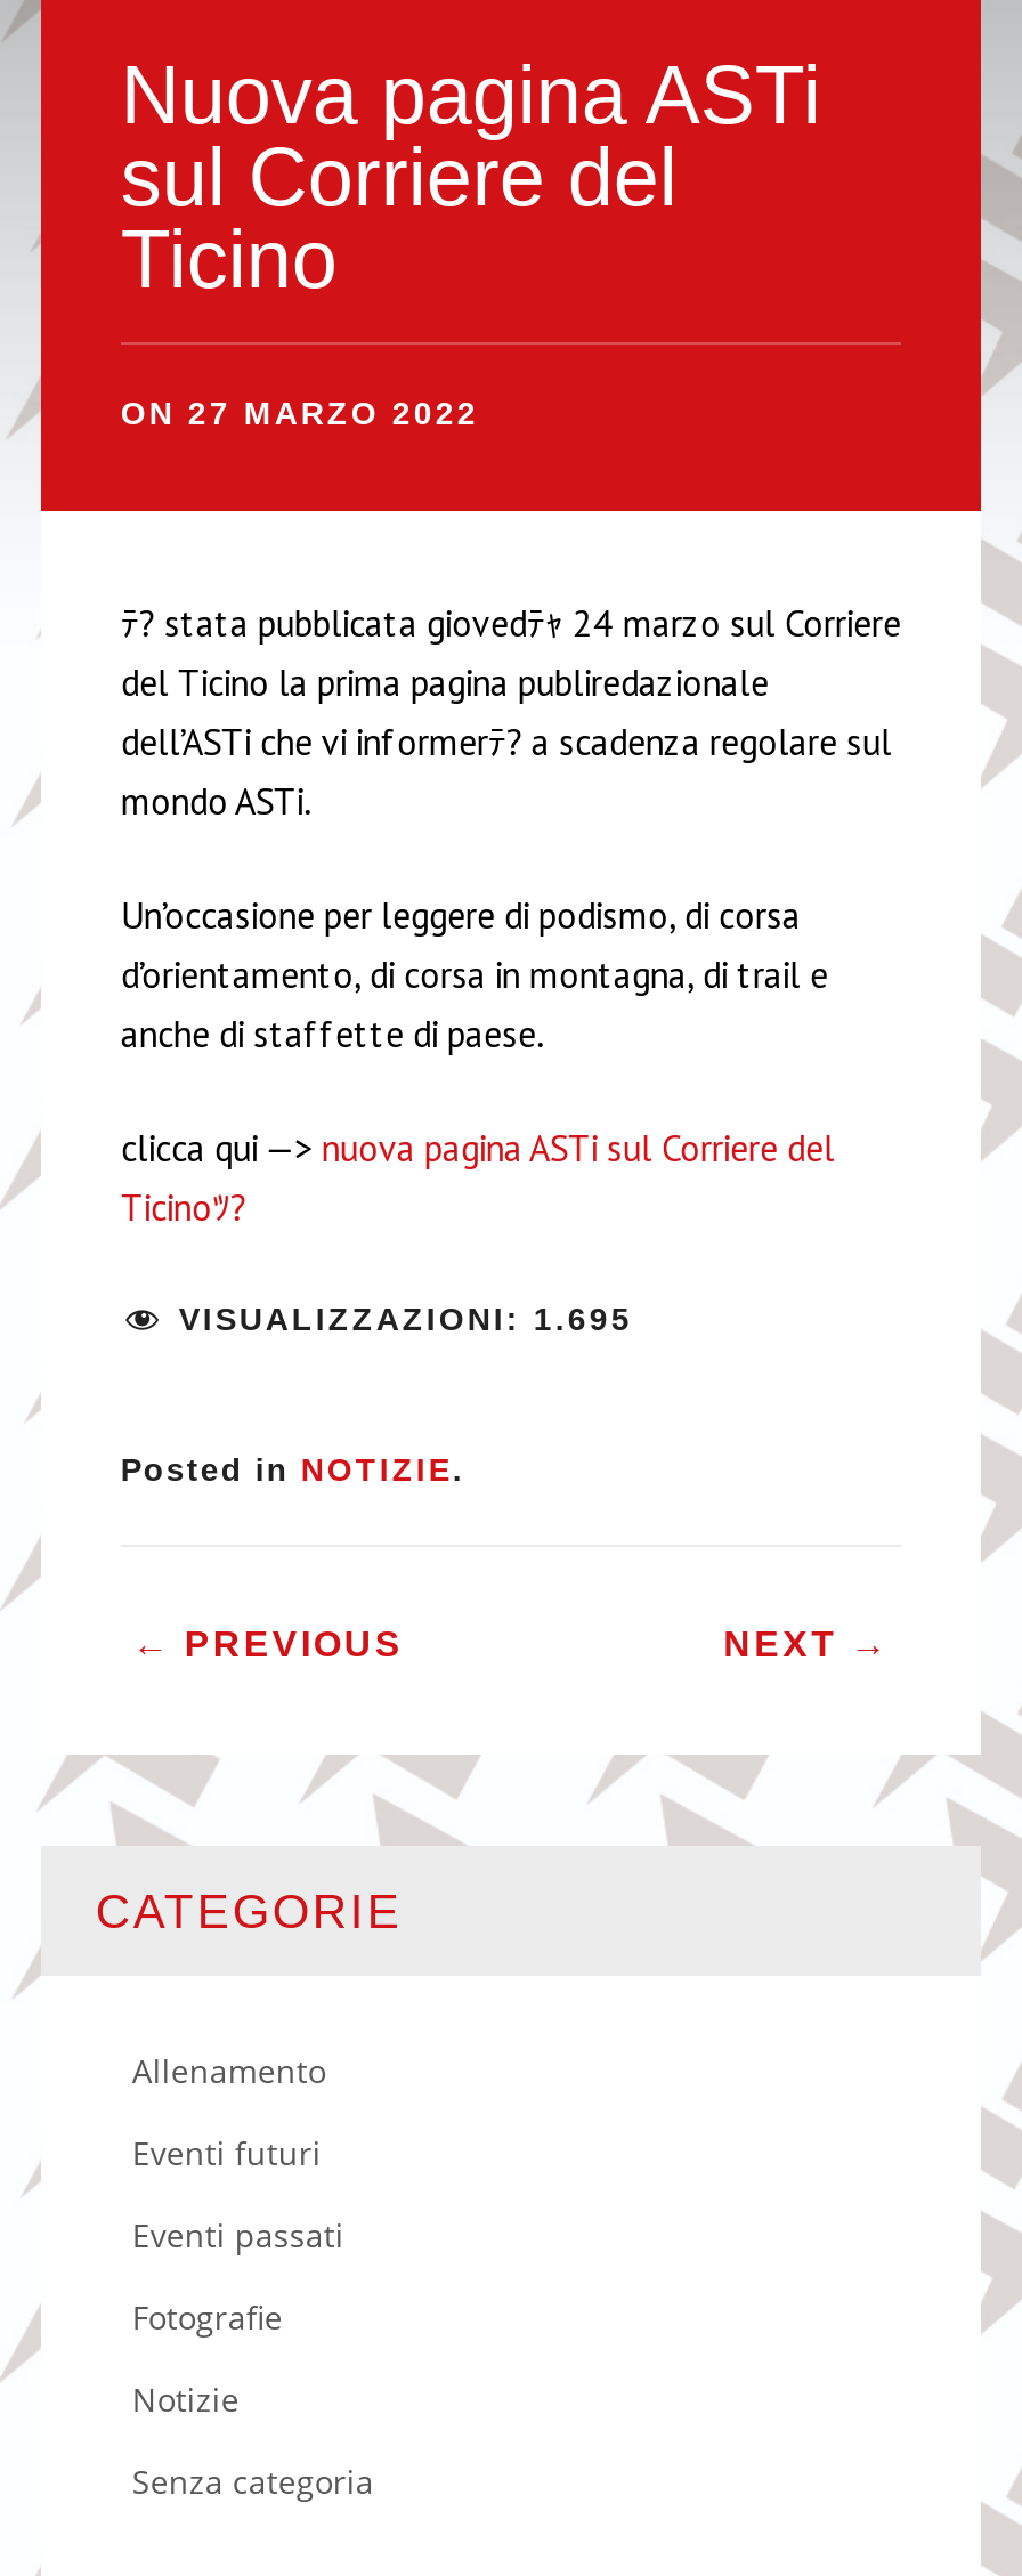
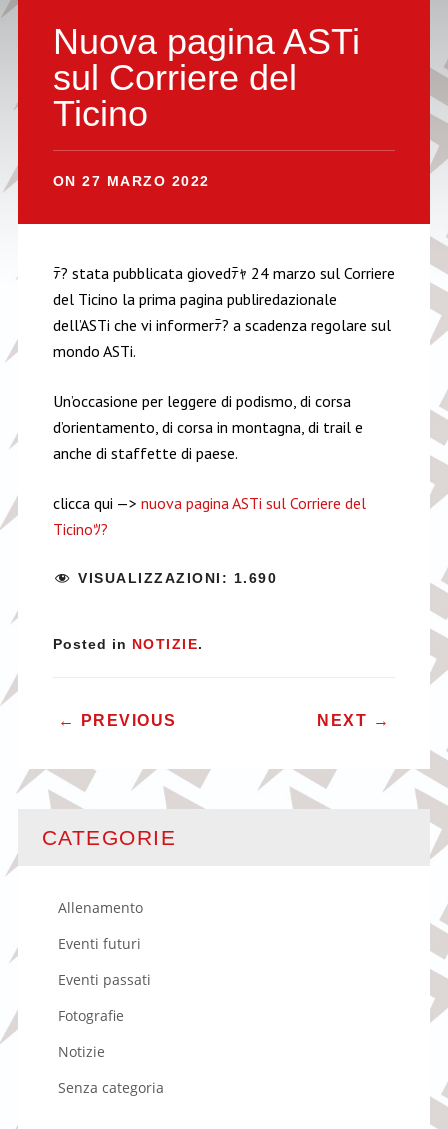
- VISUALIZZAZIONI: 1.695
+ VISUALIZZAZIONI: 1.690
